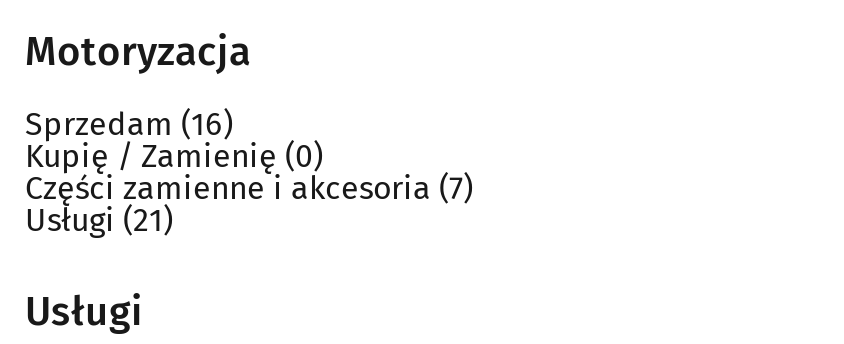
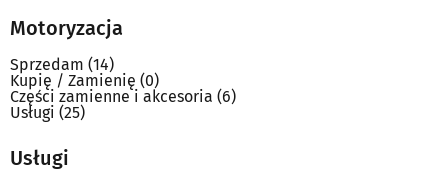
- Sprzedam (16)
+ Sprzedam (14)

- Części zamienne i akcesoria (7)
+ Części zamienne i akcesoria (6)

- Usługi (21)
+ Usługi (25)
